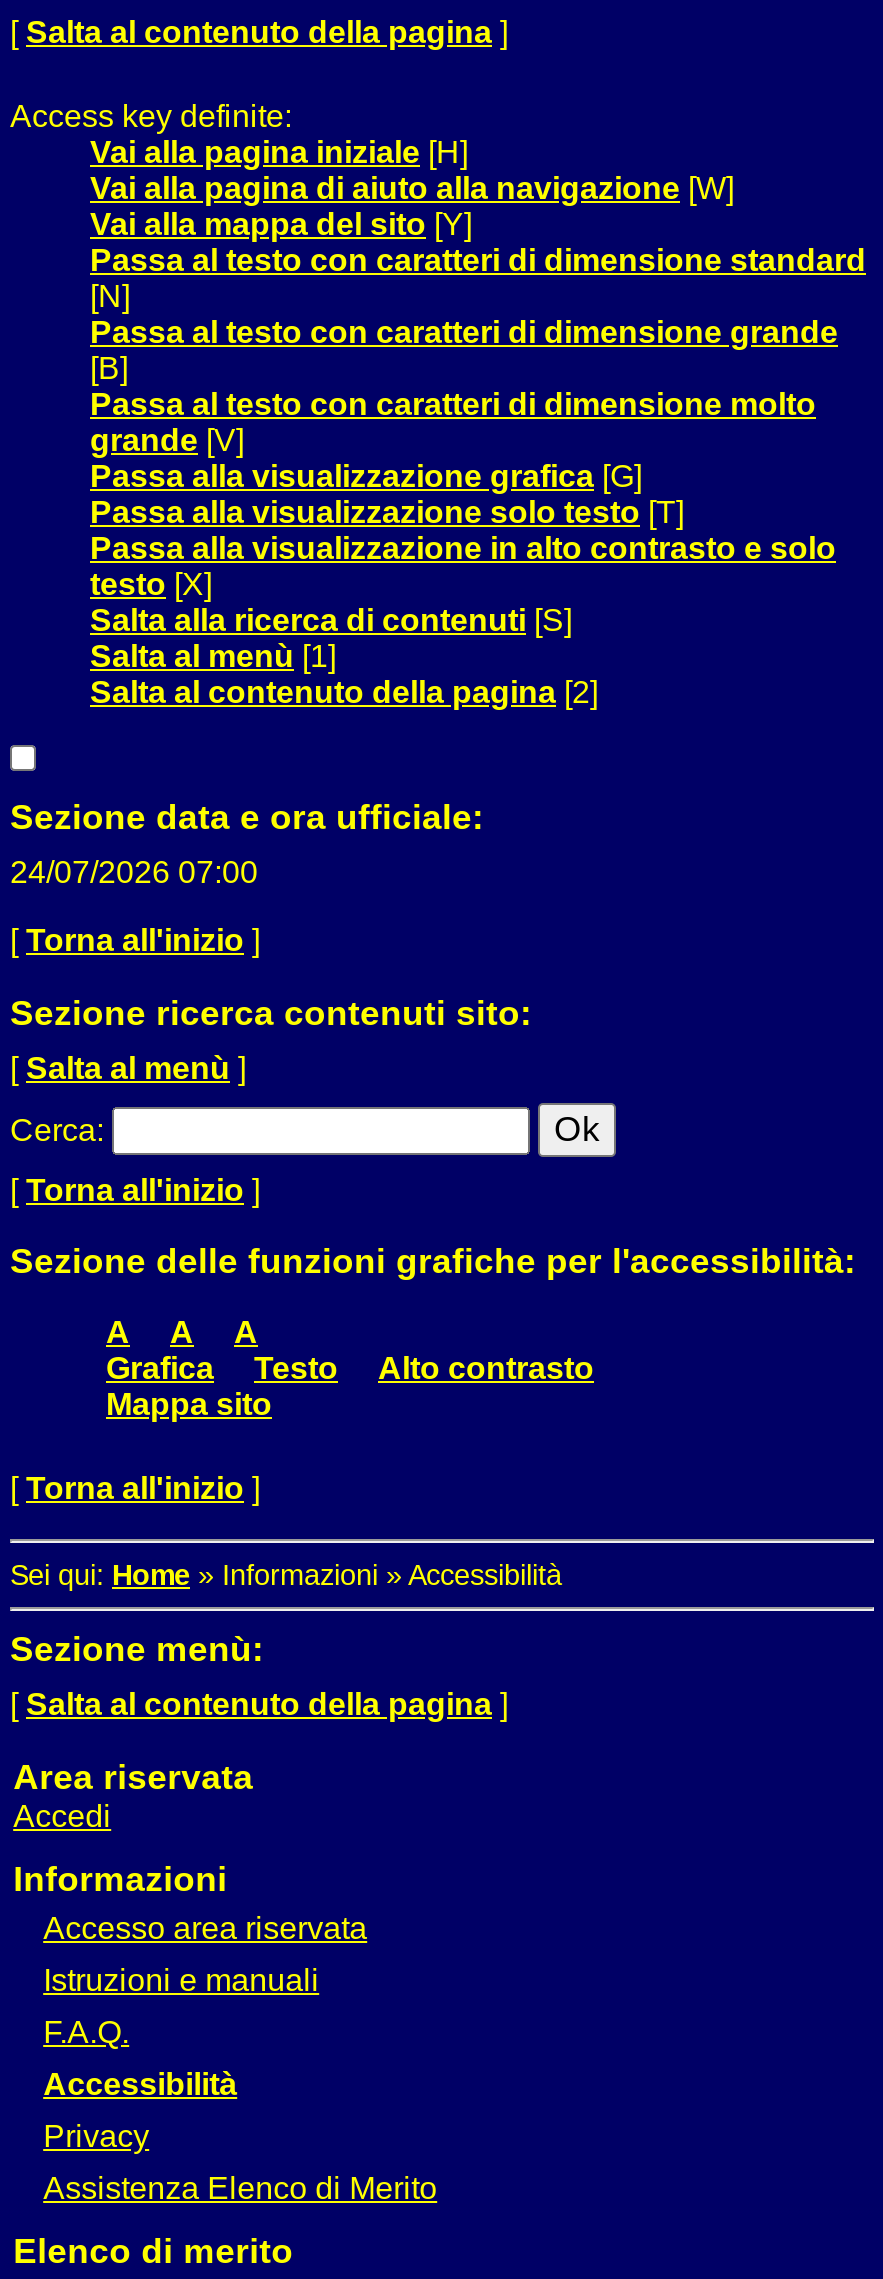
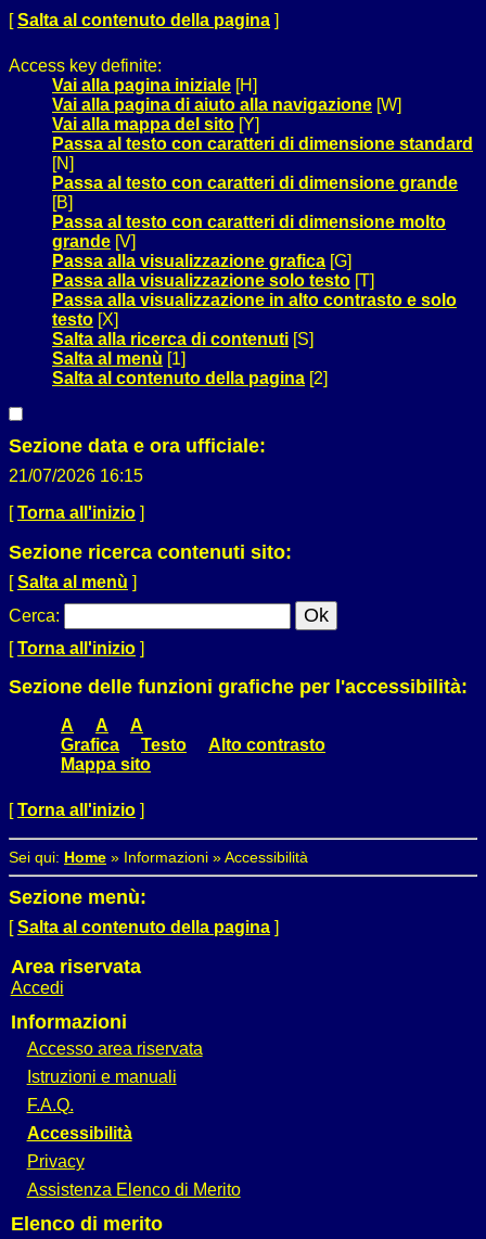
- 24/07/2026 07:00
+ 21/07/2026 16:15
